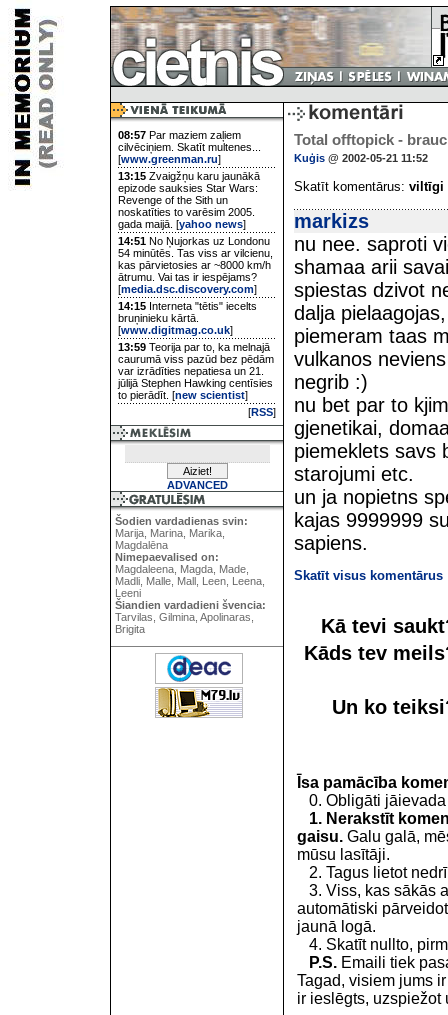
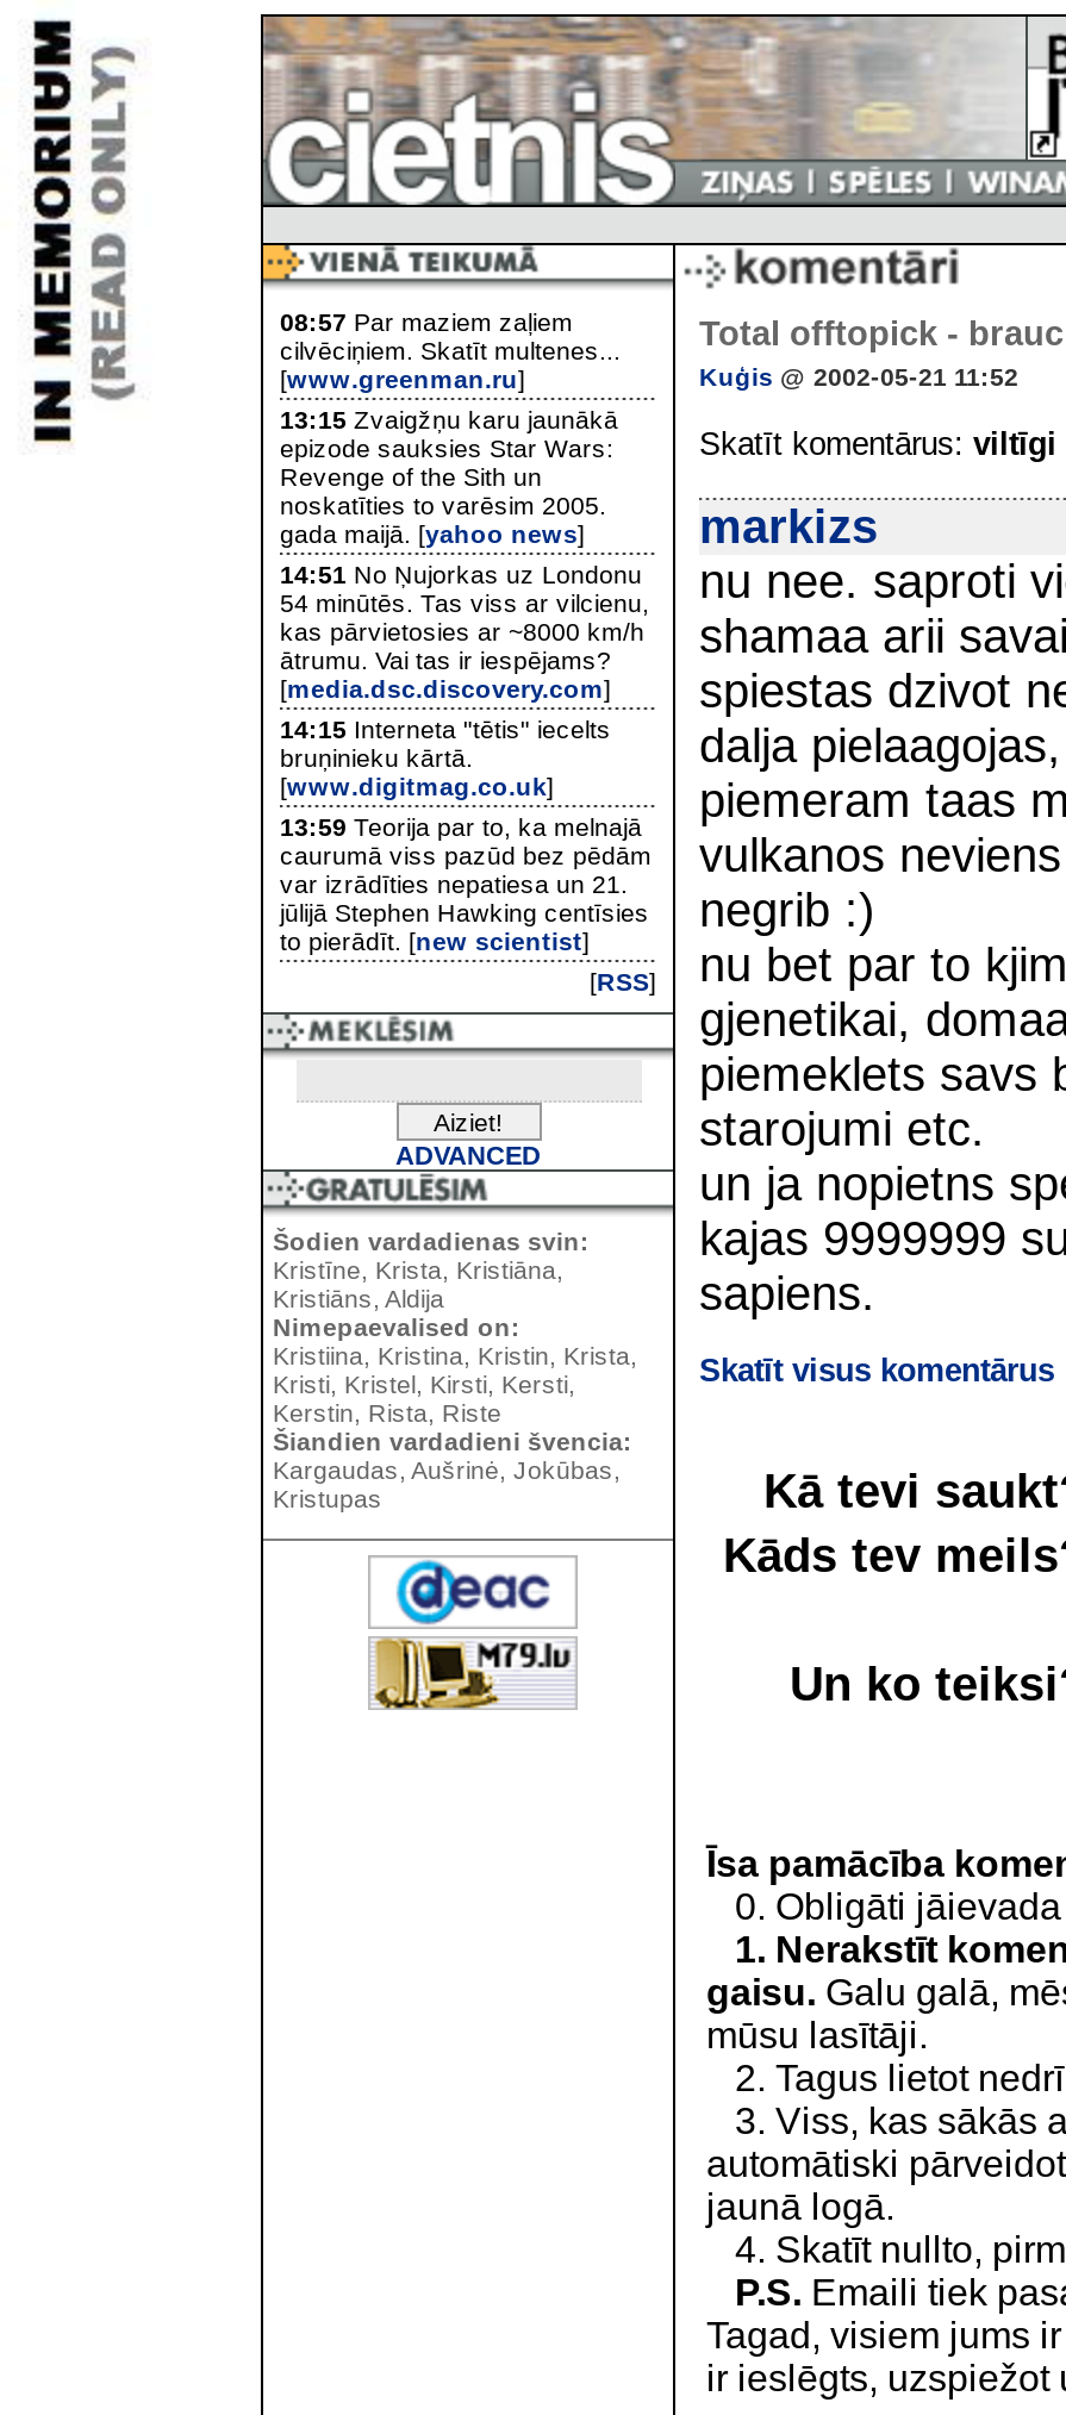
- Marija, Marina, Marika,
- Magdalēna
+ Kristīne, Krista, Kristiāna,
+ Kristiāns, Aldija

- Magdaleena, Magda, Made,
- Madli, Malle, Mall, Leen, Leena,
- Leeni
+ Kristiina, Kristina, Kristin, Krista,
+ Kristi, Kristel, Kirsti, Kersti,
+ Kerstin, Rista, Riste

- Tarvilas, Gilmina, Apolinaras,
- Brigita
+ Kargaudas, Aušrinė, Jokūbas,
+ Kristupas
